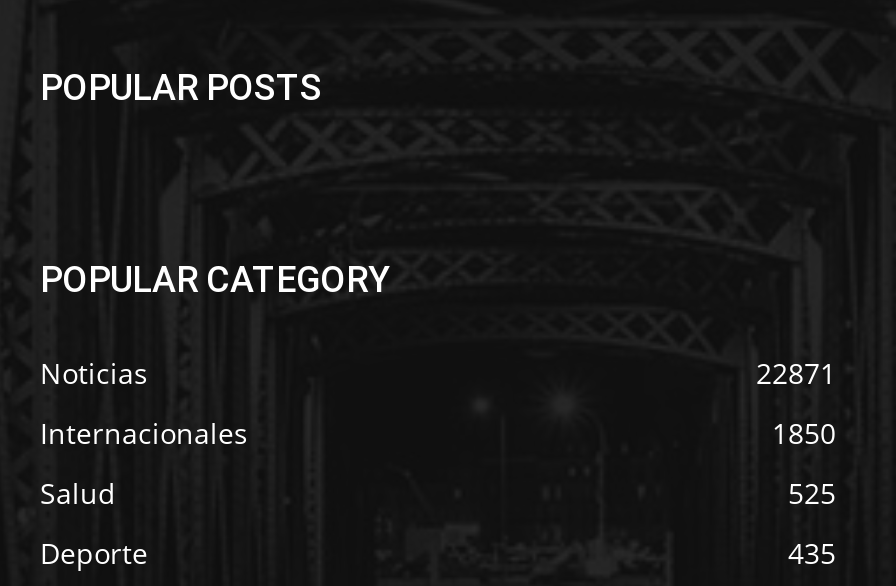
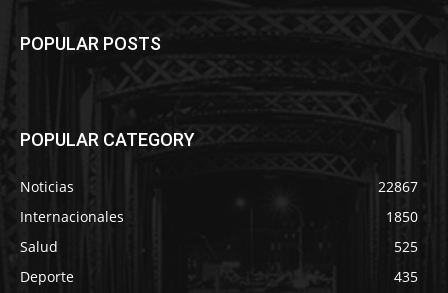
- 22871
+ 22867
